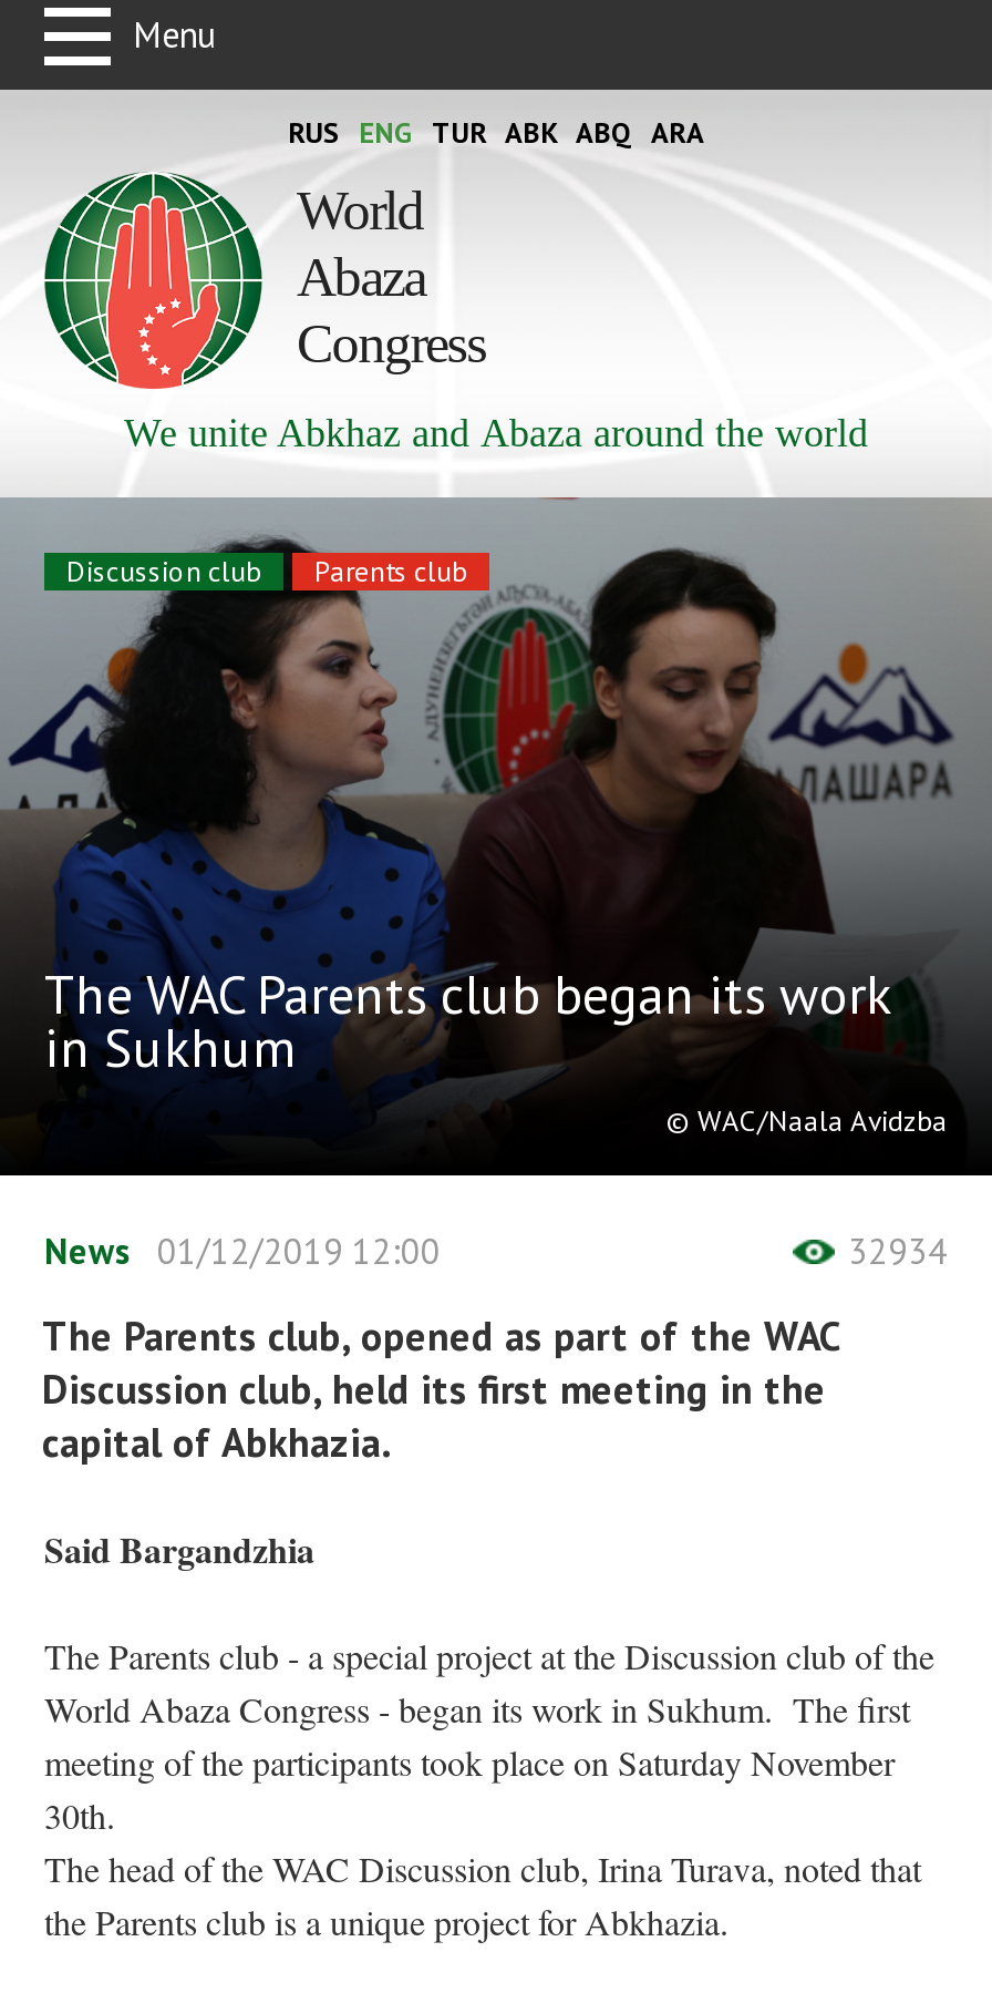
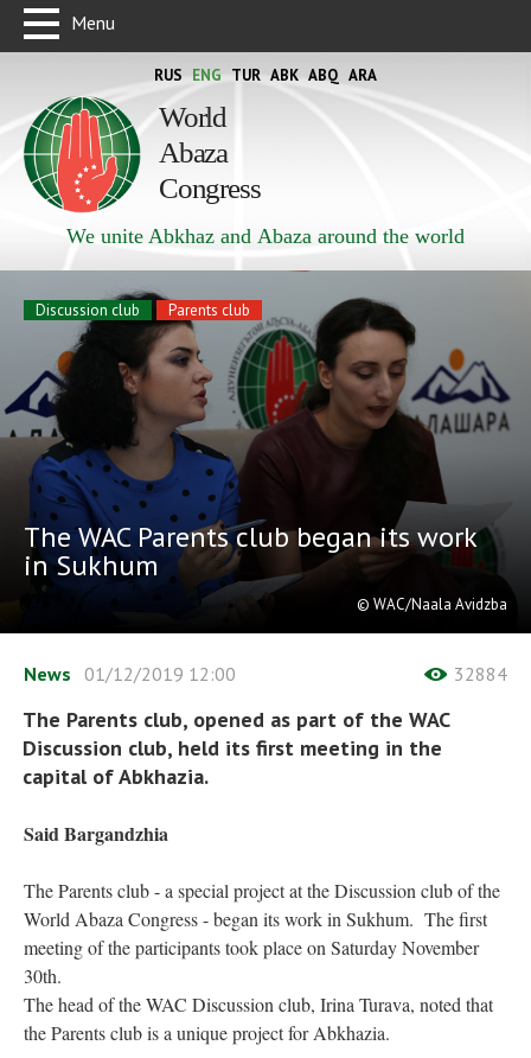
- 32934
+ 32884
